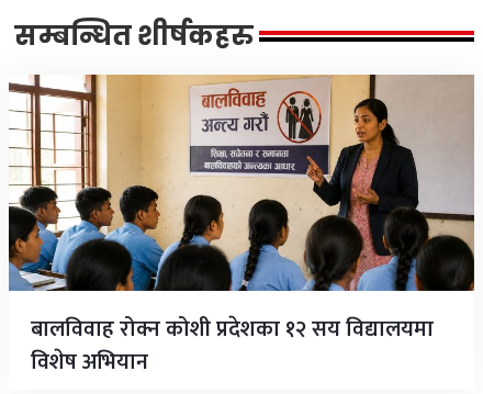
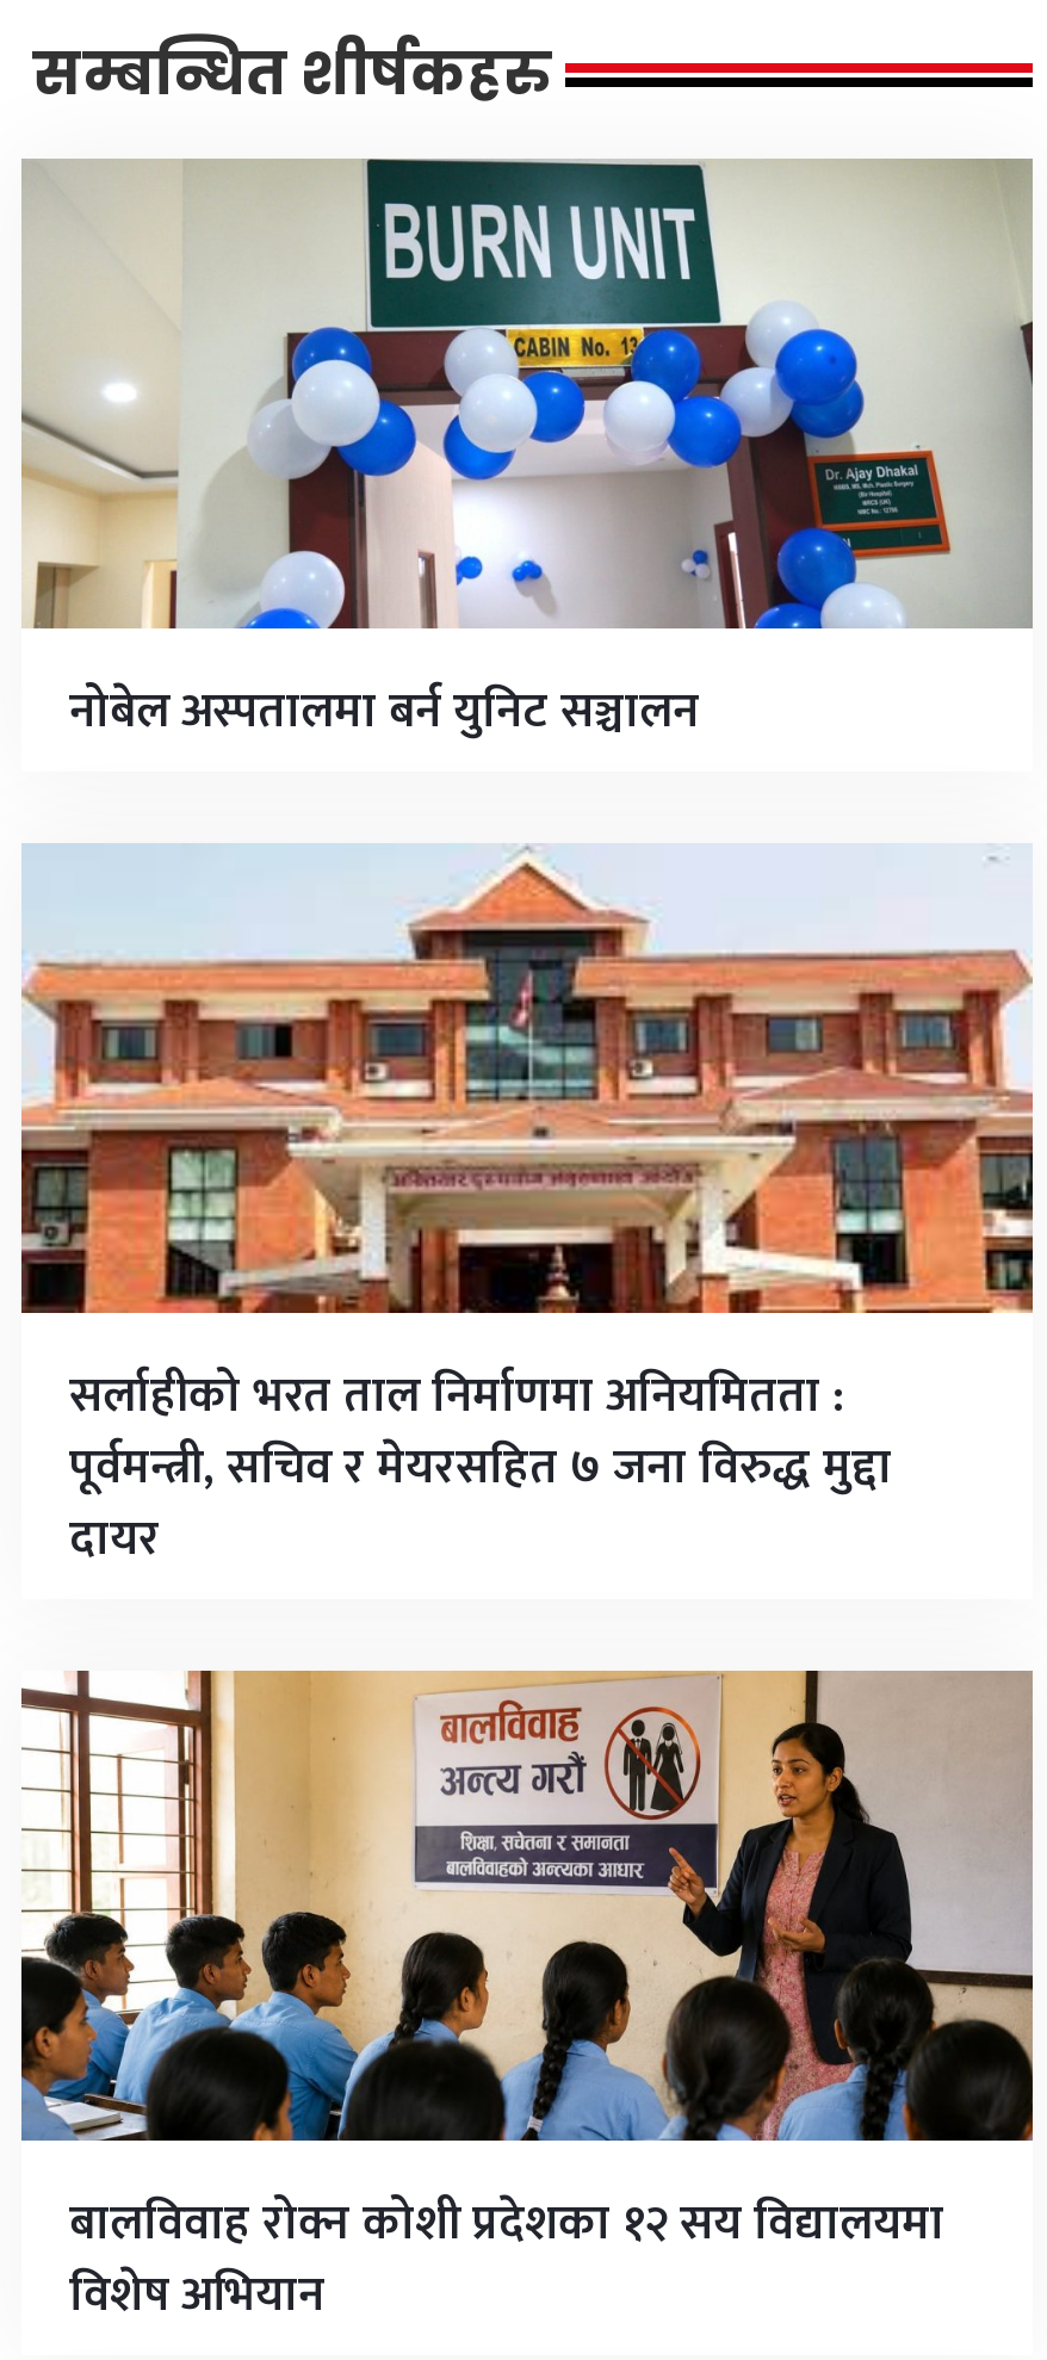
+ [image]
+ नोबेल अस्पतालमा बर्न युनिट सञ्चालन

+ [image]
+ सर्लाहीको भरत ताल निर्माणमा अनियमितता :
+ पूर्वमन्त्री, सचिव र मेयरसहित ७ जना विरुद्ध मुद्दा
+ दायर
